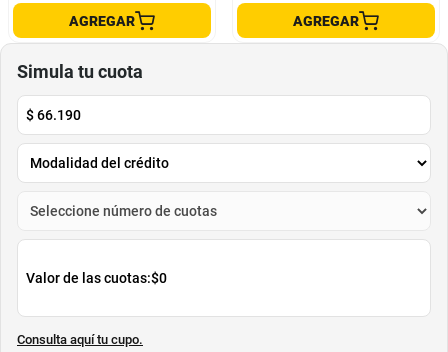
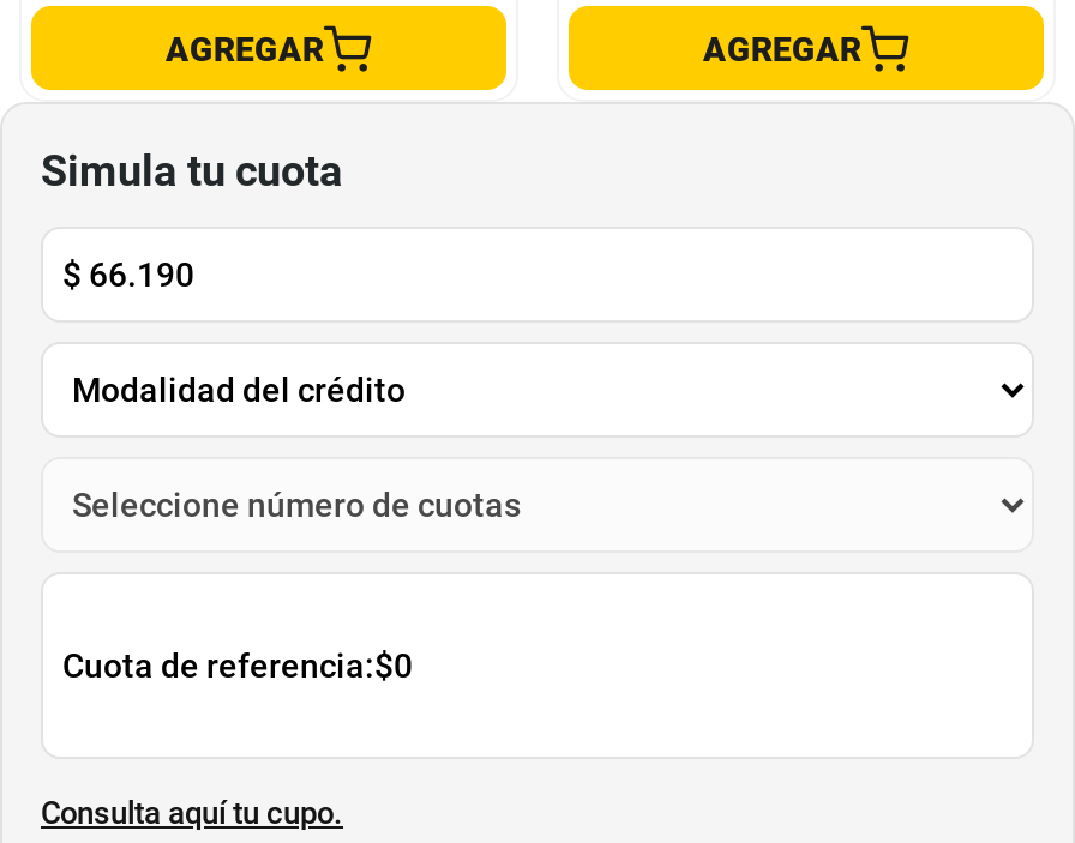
- Valor de las cuotas:$0
+ Cuota de referencia:$0
